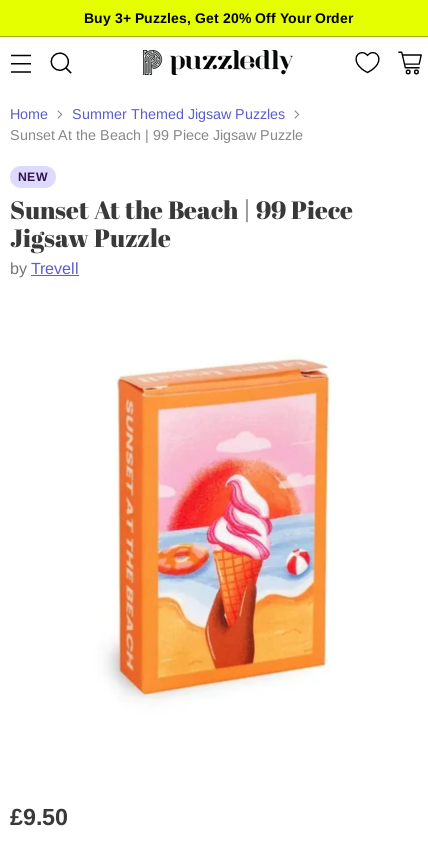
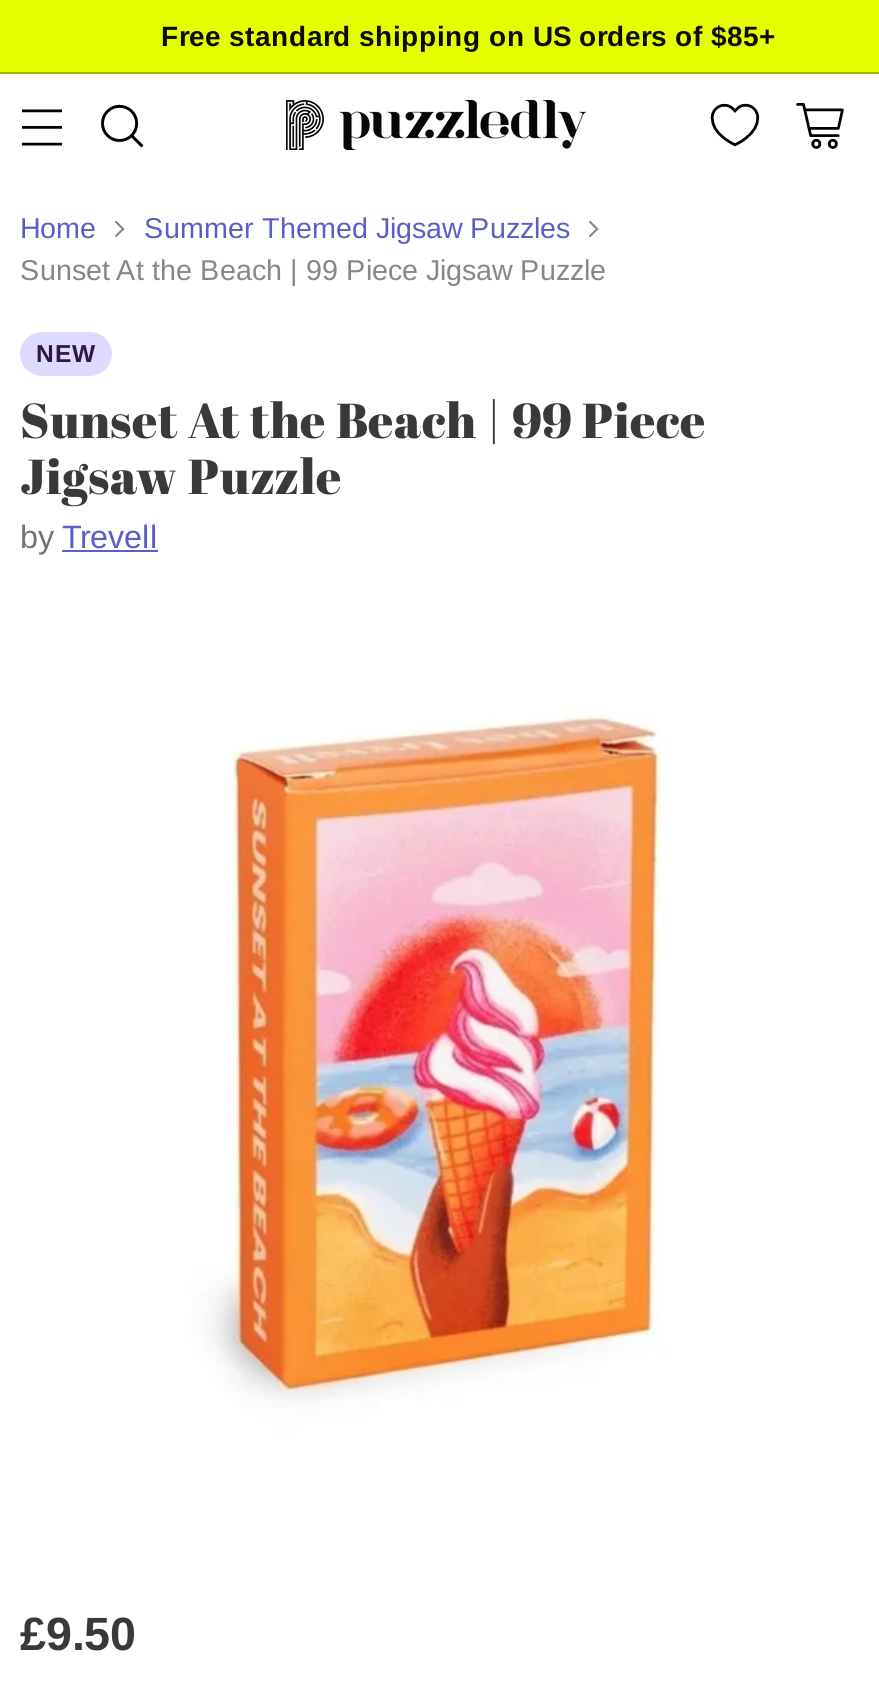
- Buy 3+ Puzzles, Get 20% Off Your Order
+ Free standard shipping on US orders of $85+
